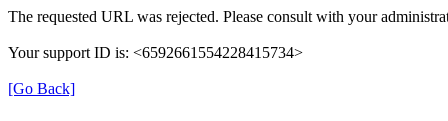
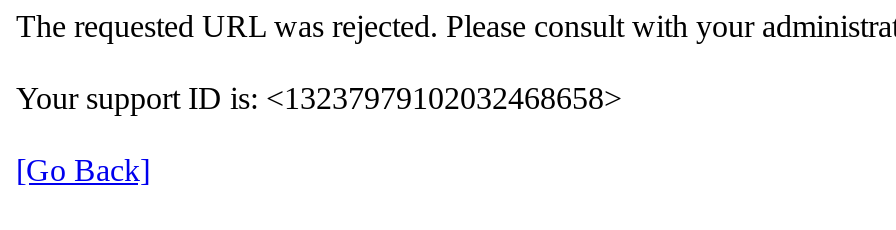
- Your support ID is: <6592661554228415734>
+ Your support ID is: <13237979102032468658>
